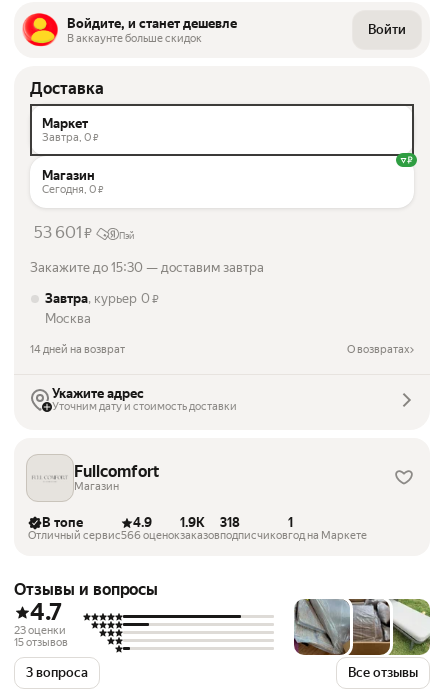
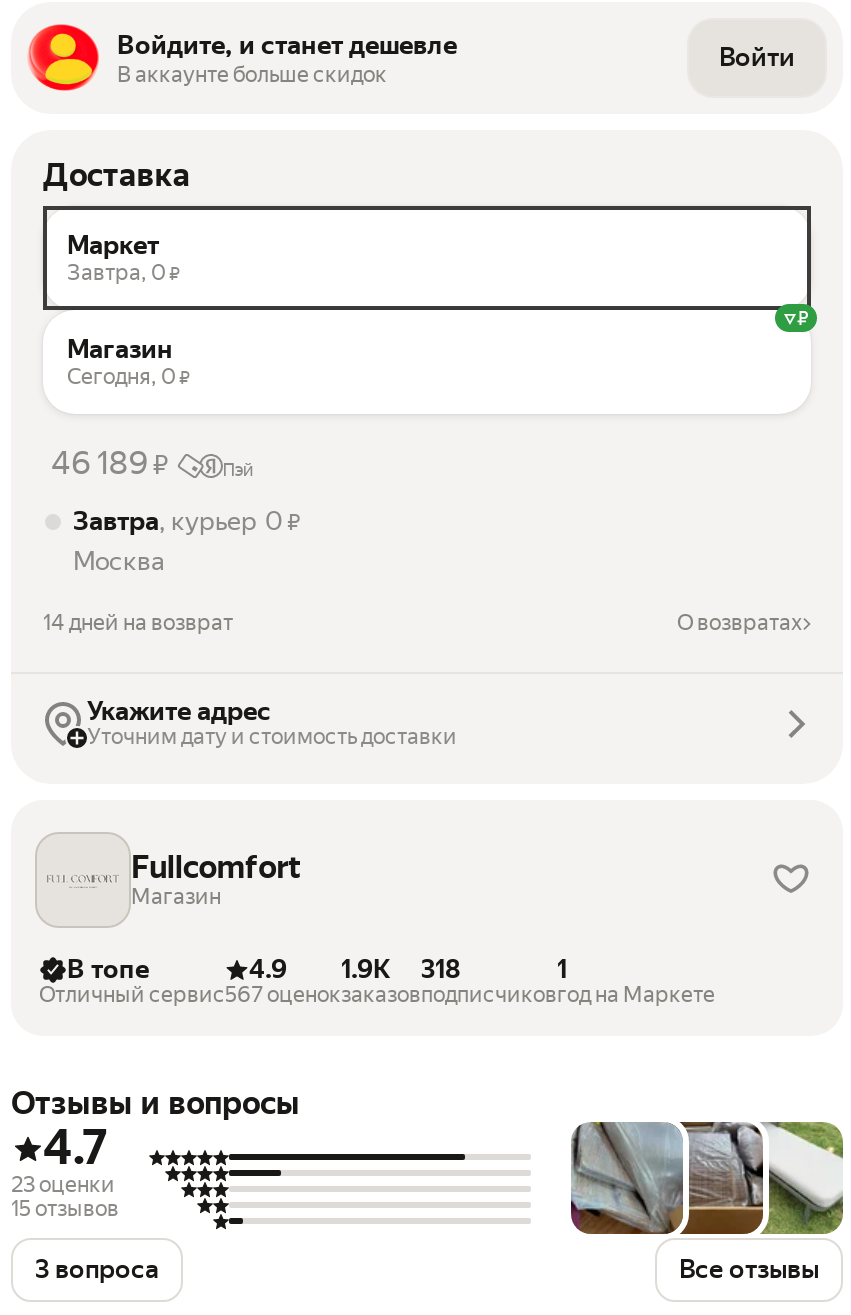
- 53 601 ₽
+ 46 189 ₽

- Закажите до 15:30 — доставим завтра

- 566 оценок
+ 567 оценок
